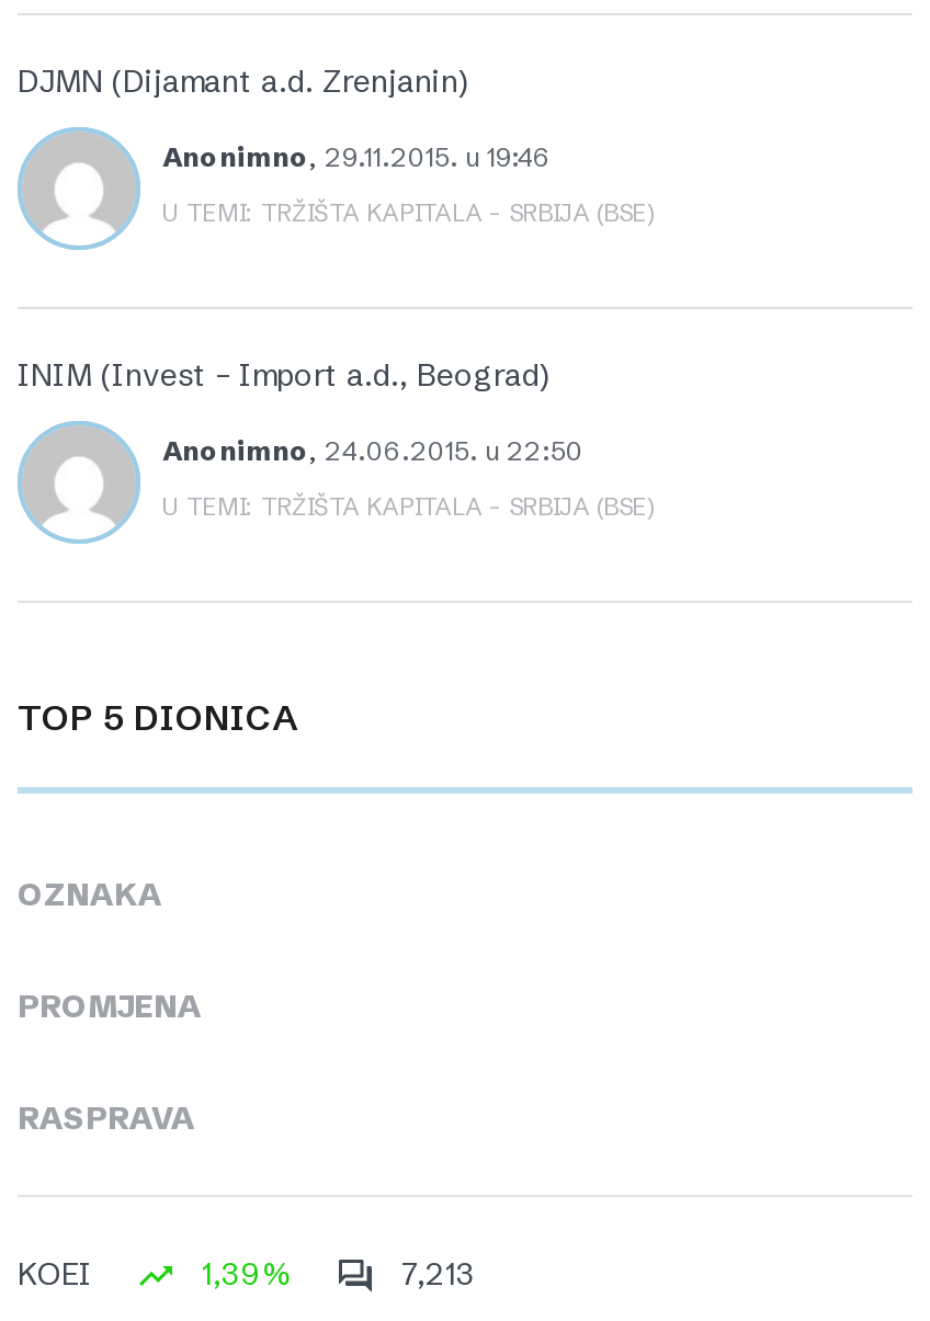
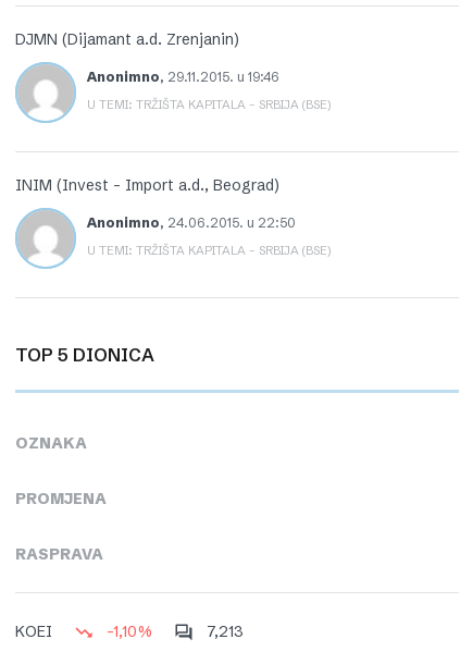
- 1,39%
+ -1,10%
